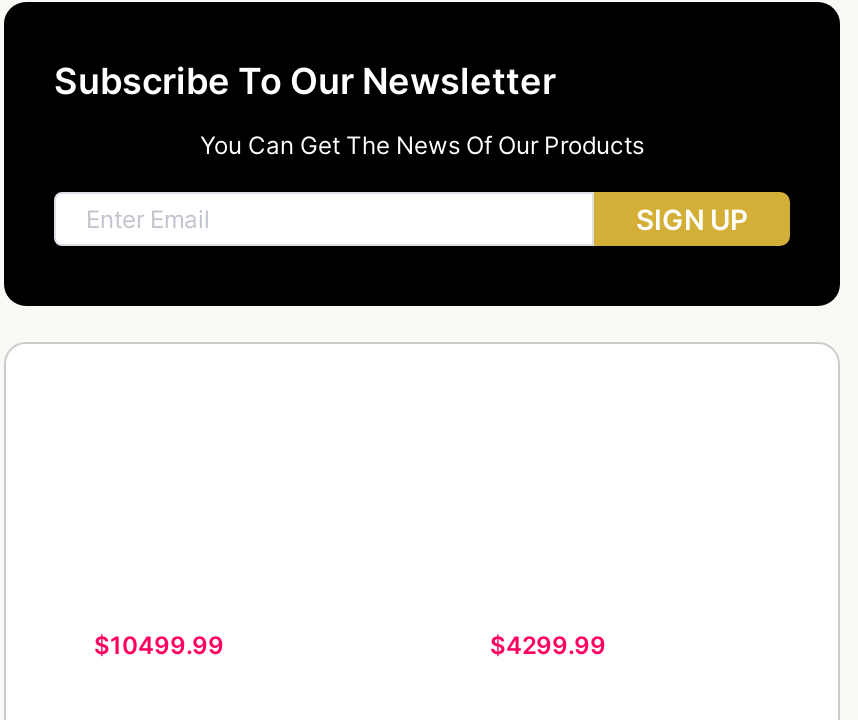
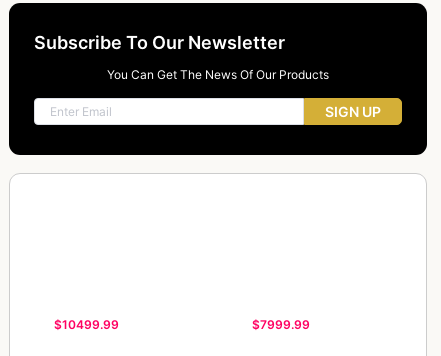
- $4299.99
+ $7999.99
